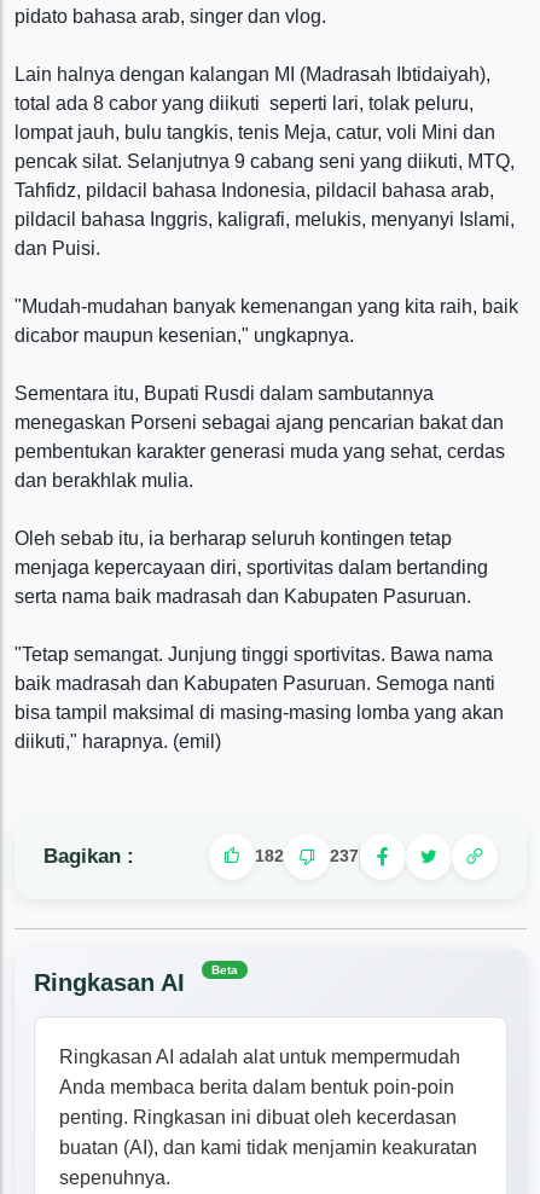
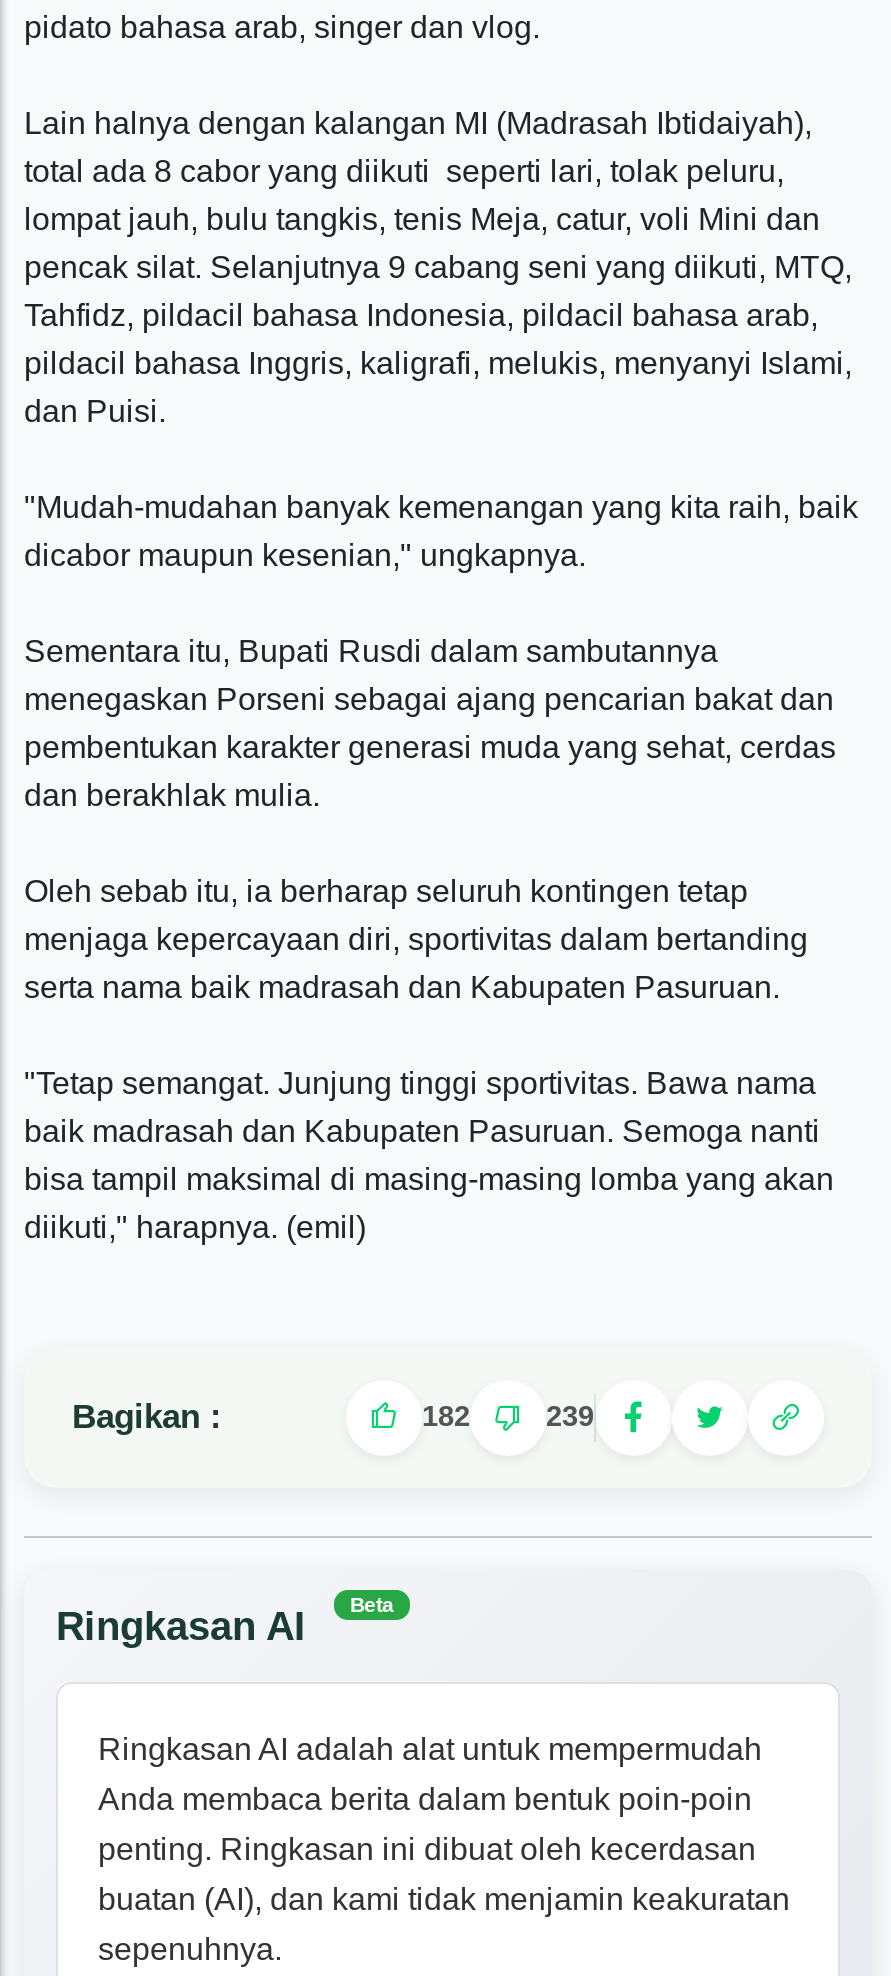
- 237
+ 239
